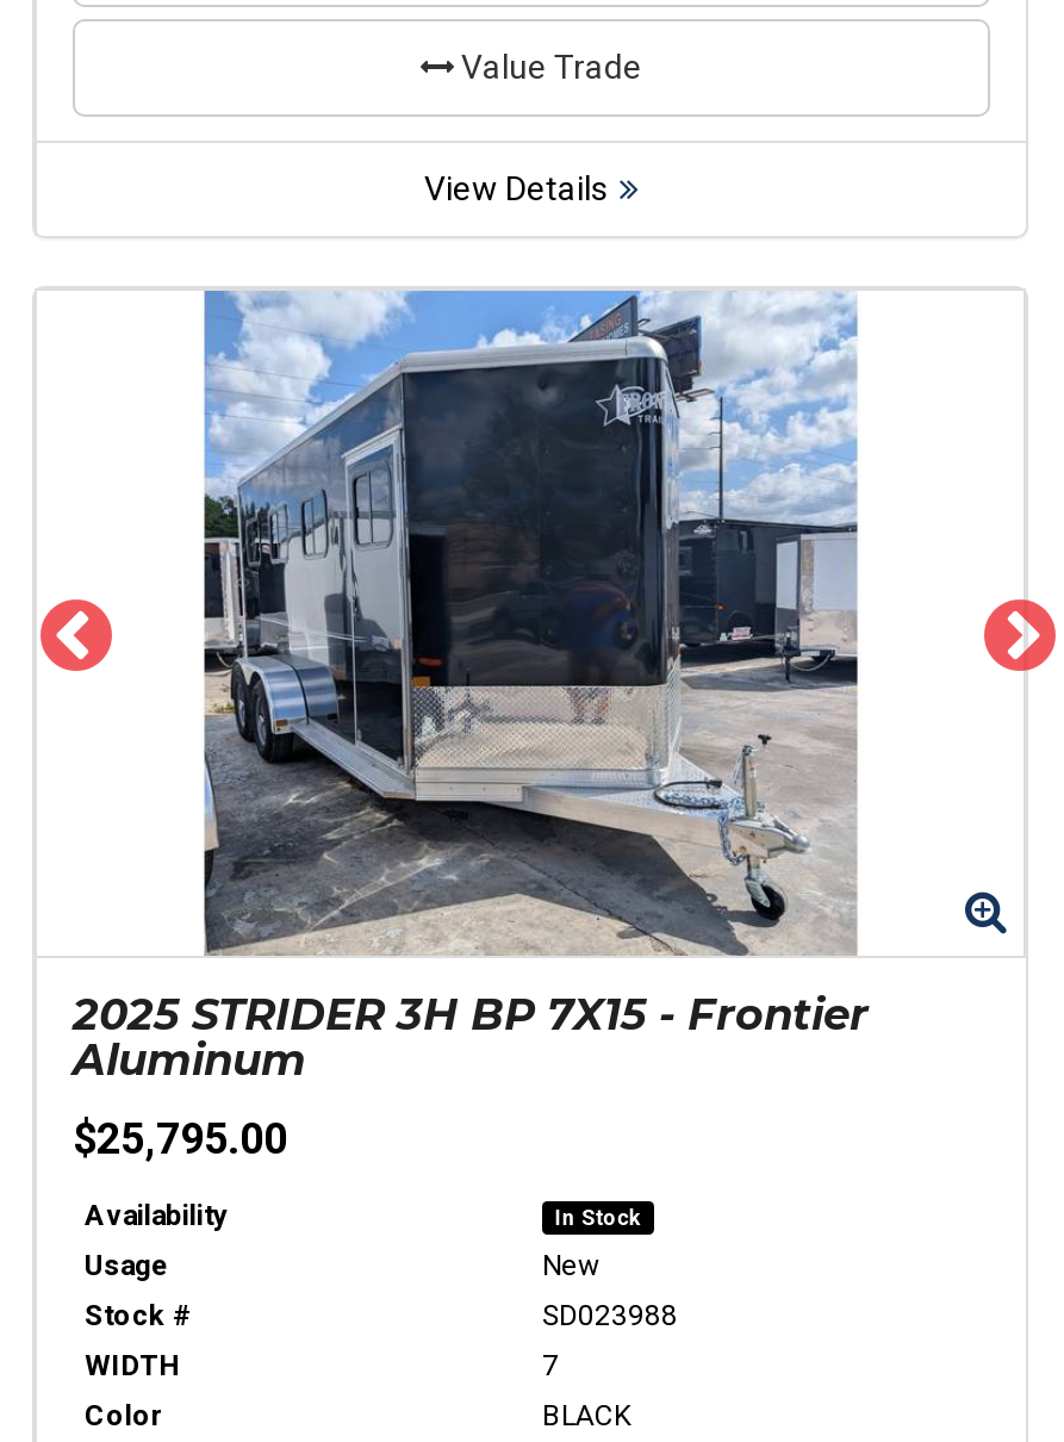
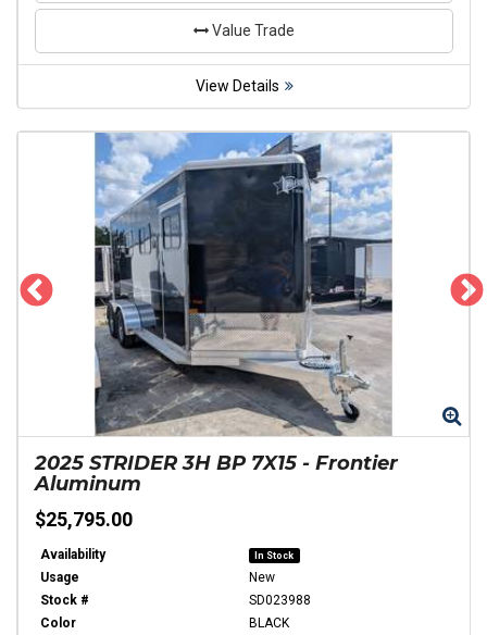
- WIDTH
- 7
